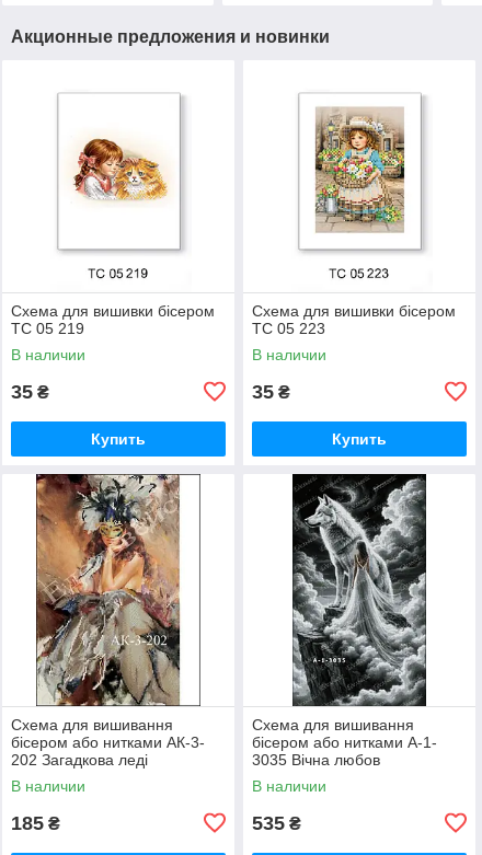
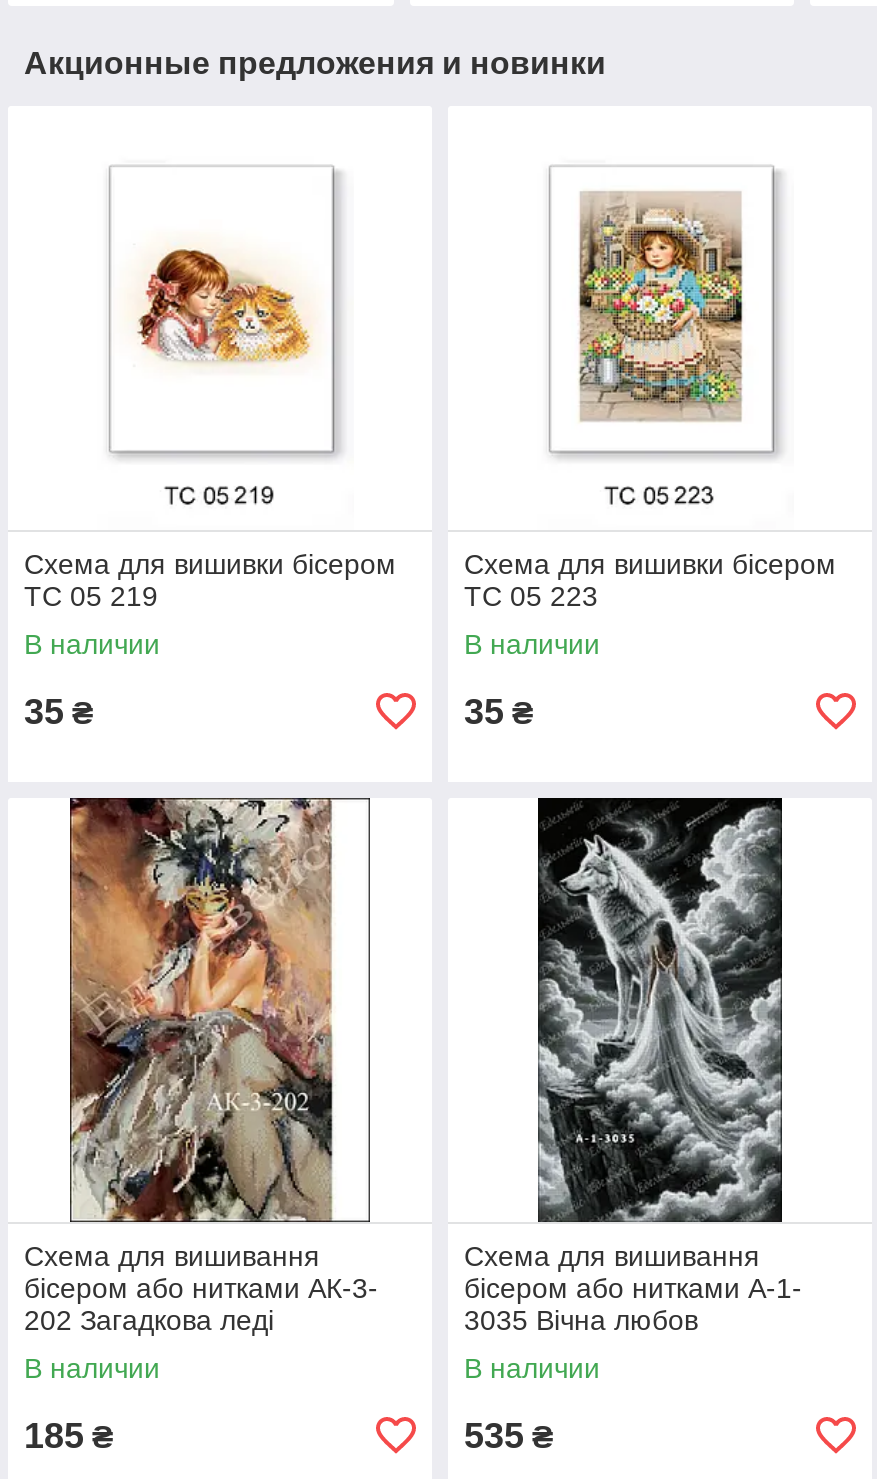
- Купить

- Купить
